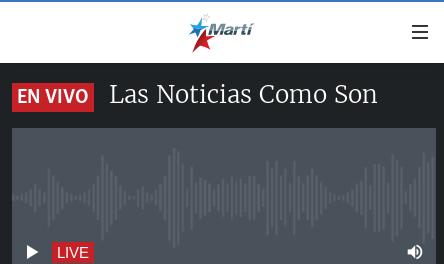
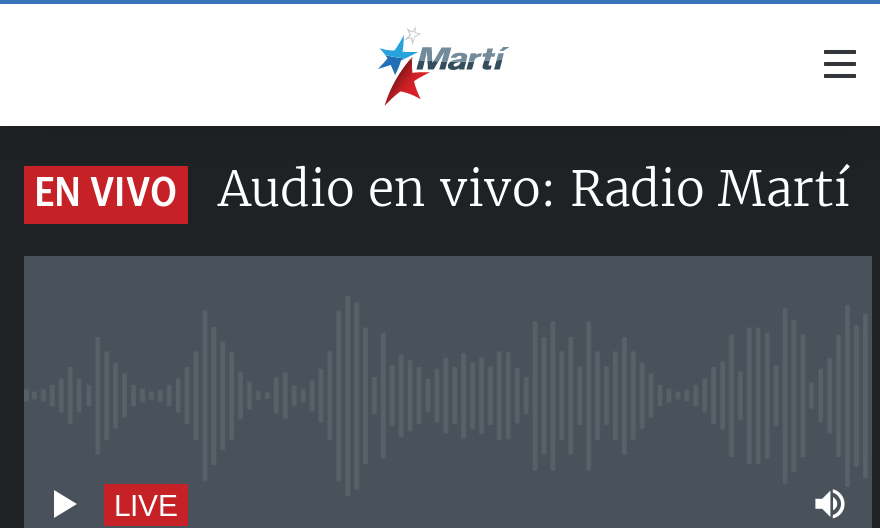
- Las Noticias Como Son
+ Audio en vivo: Radio Martí
